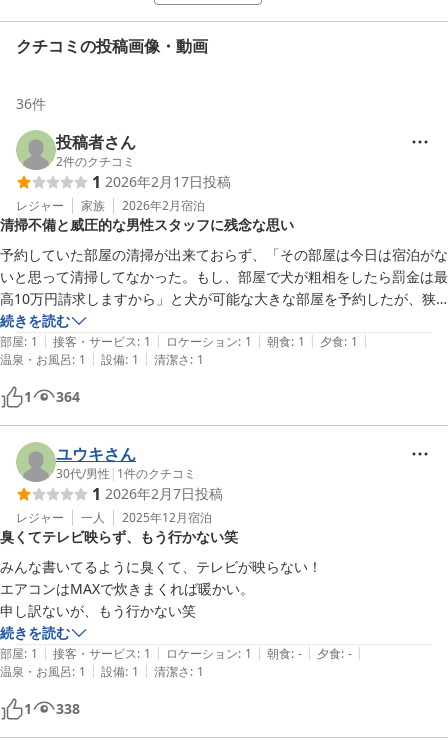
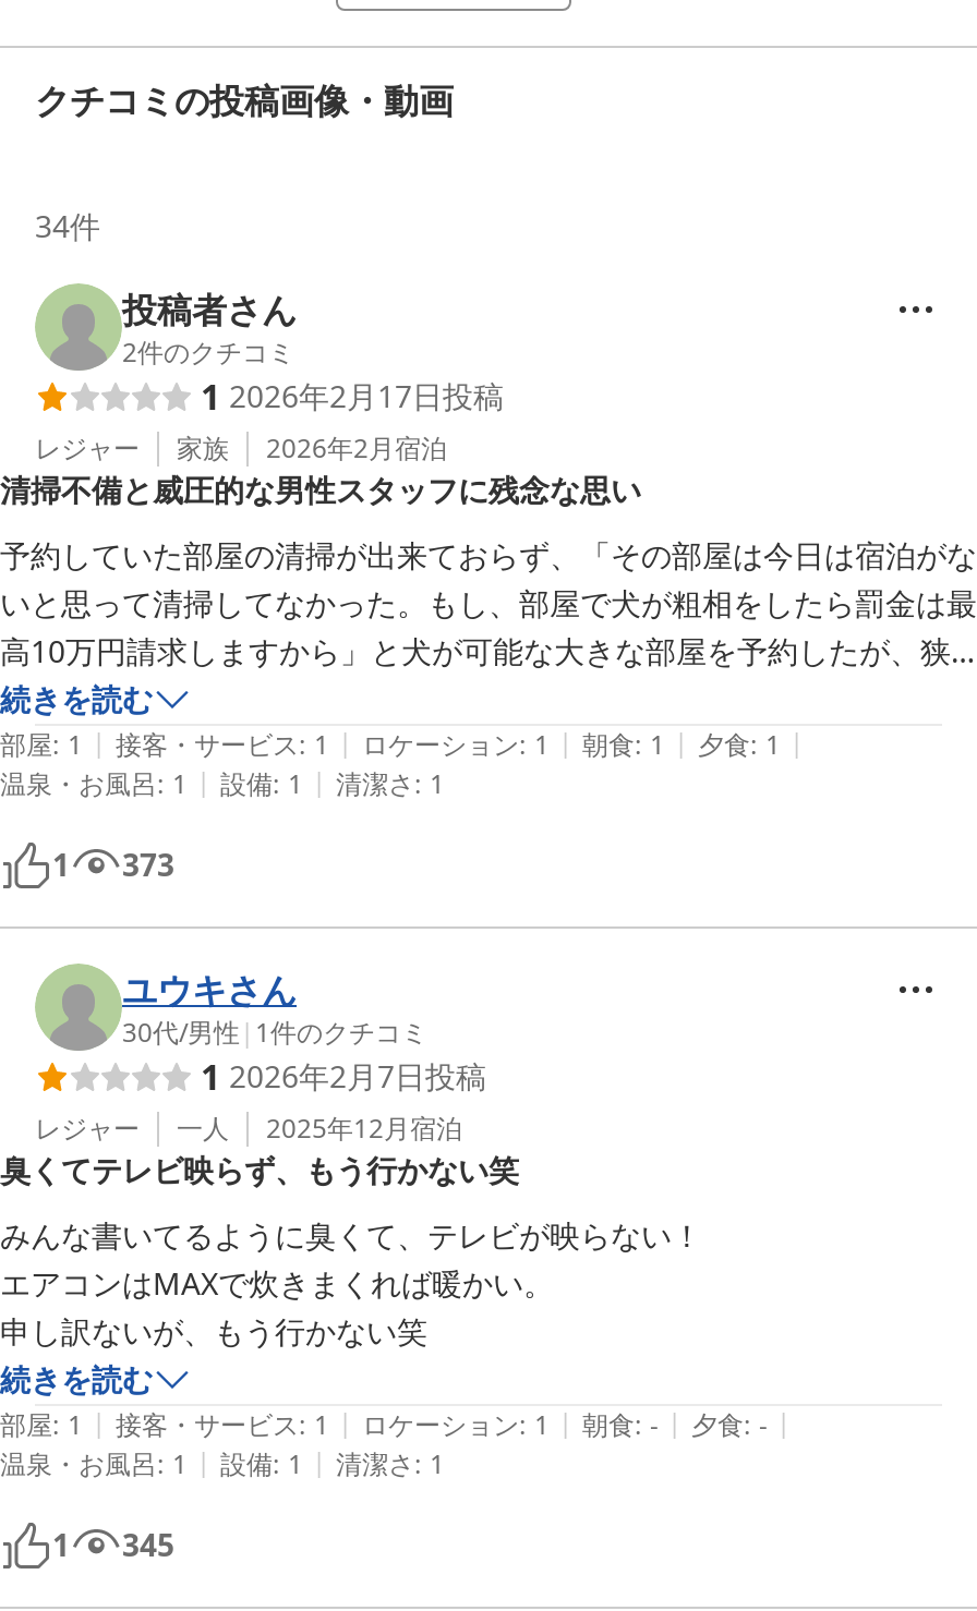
- 36件
+ 34件

- 1 364
+ 1 373

- 1 338
+ 1 345
